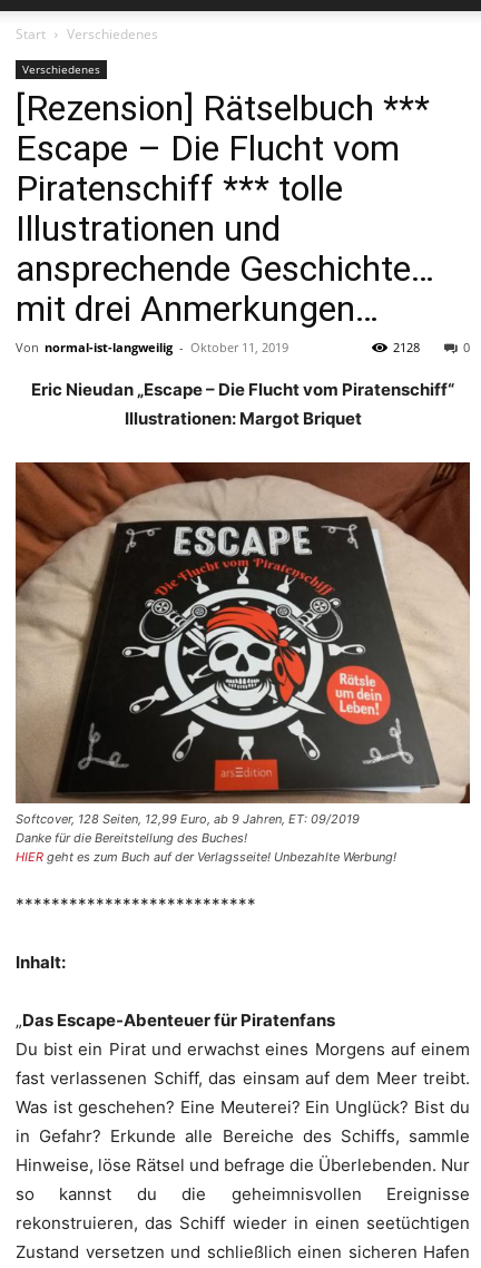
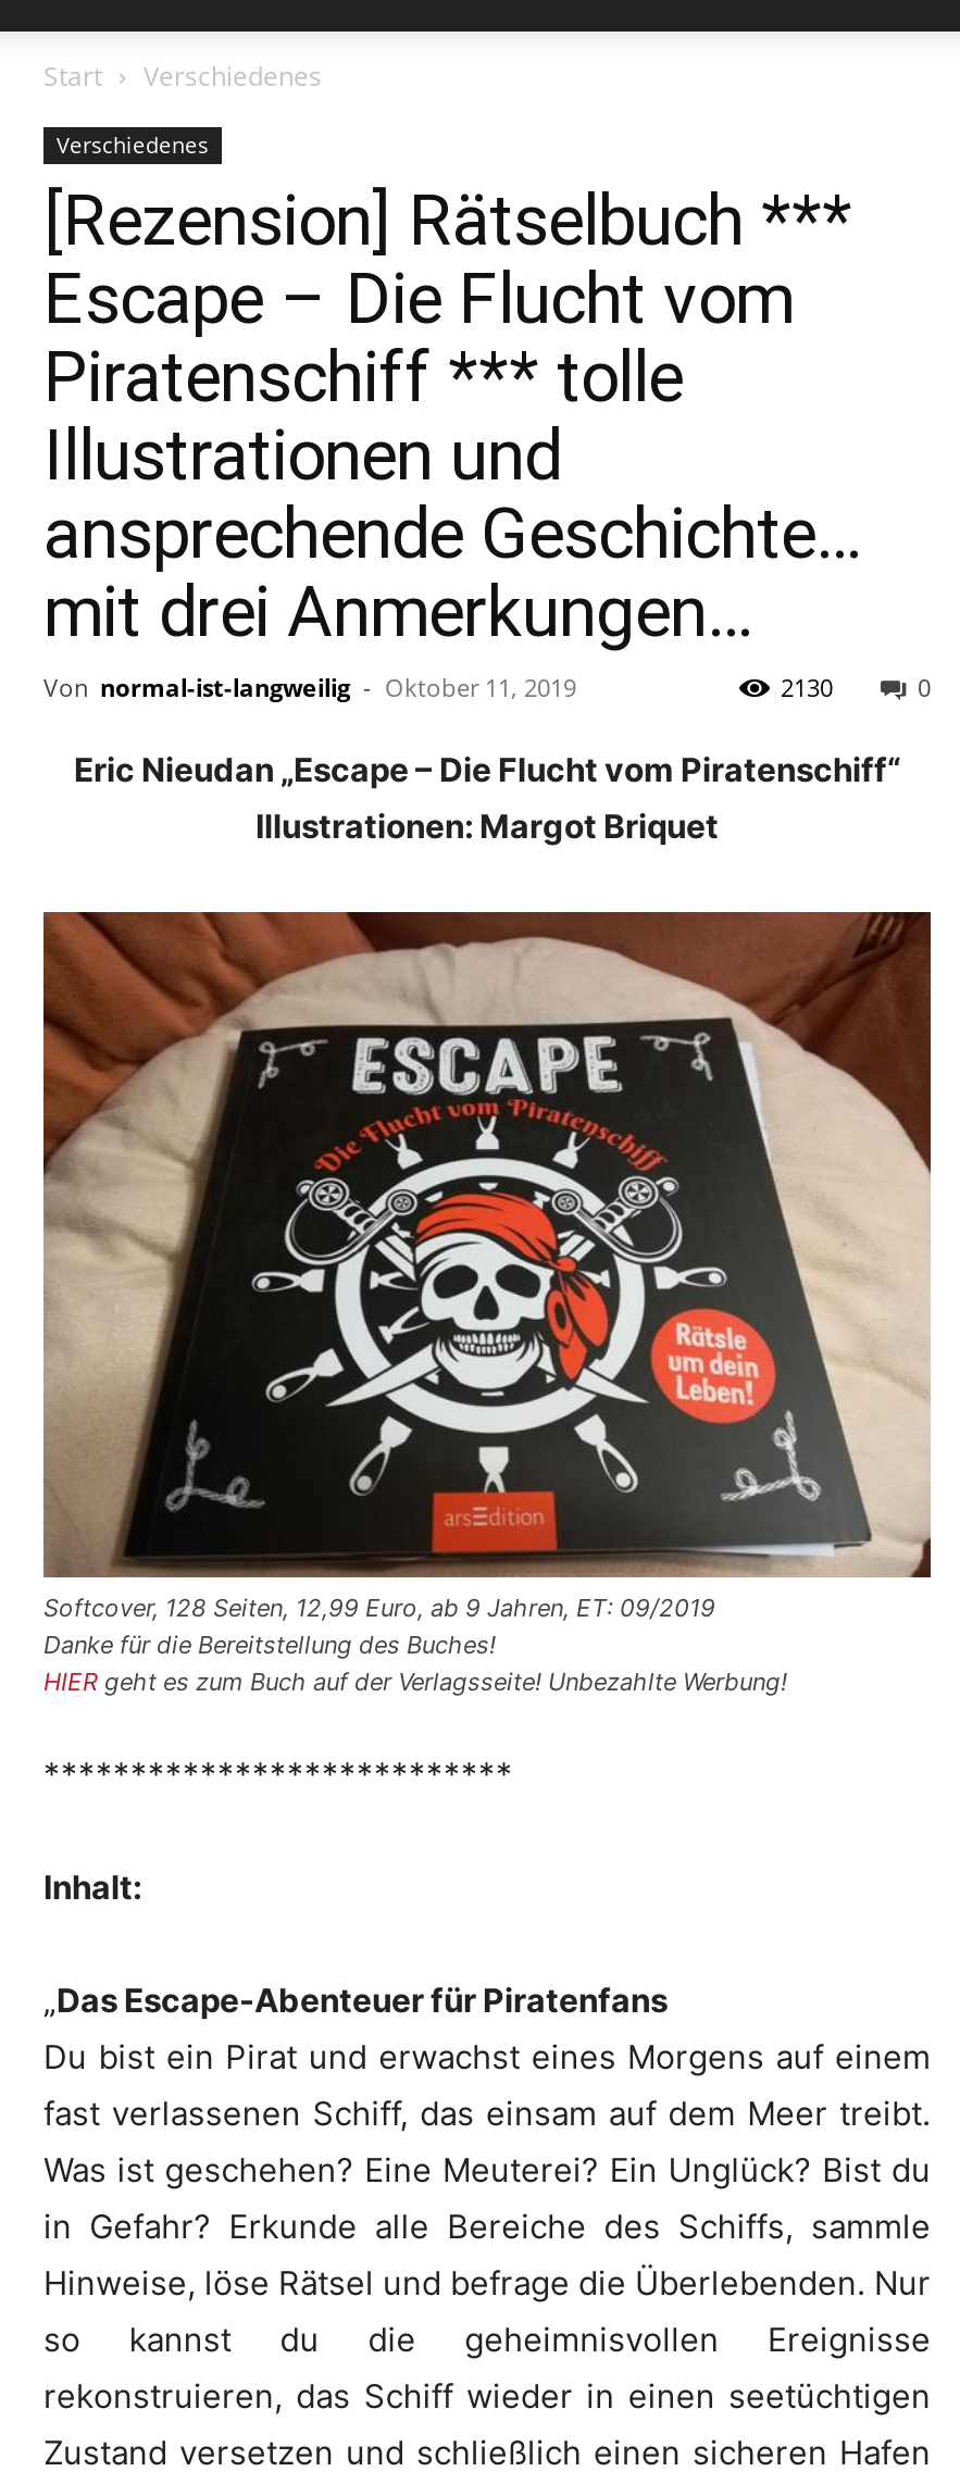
- 2128
+ 2130
